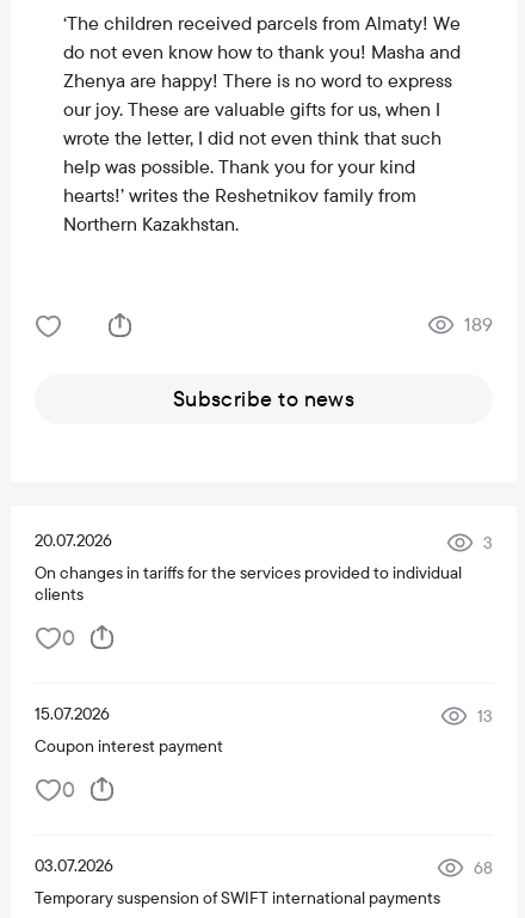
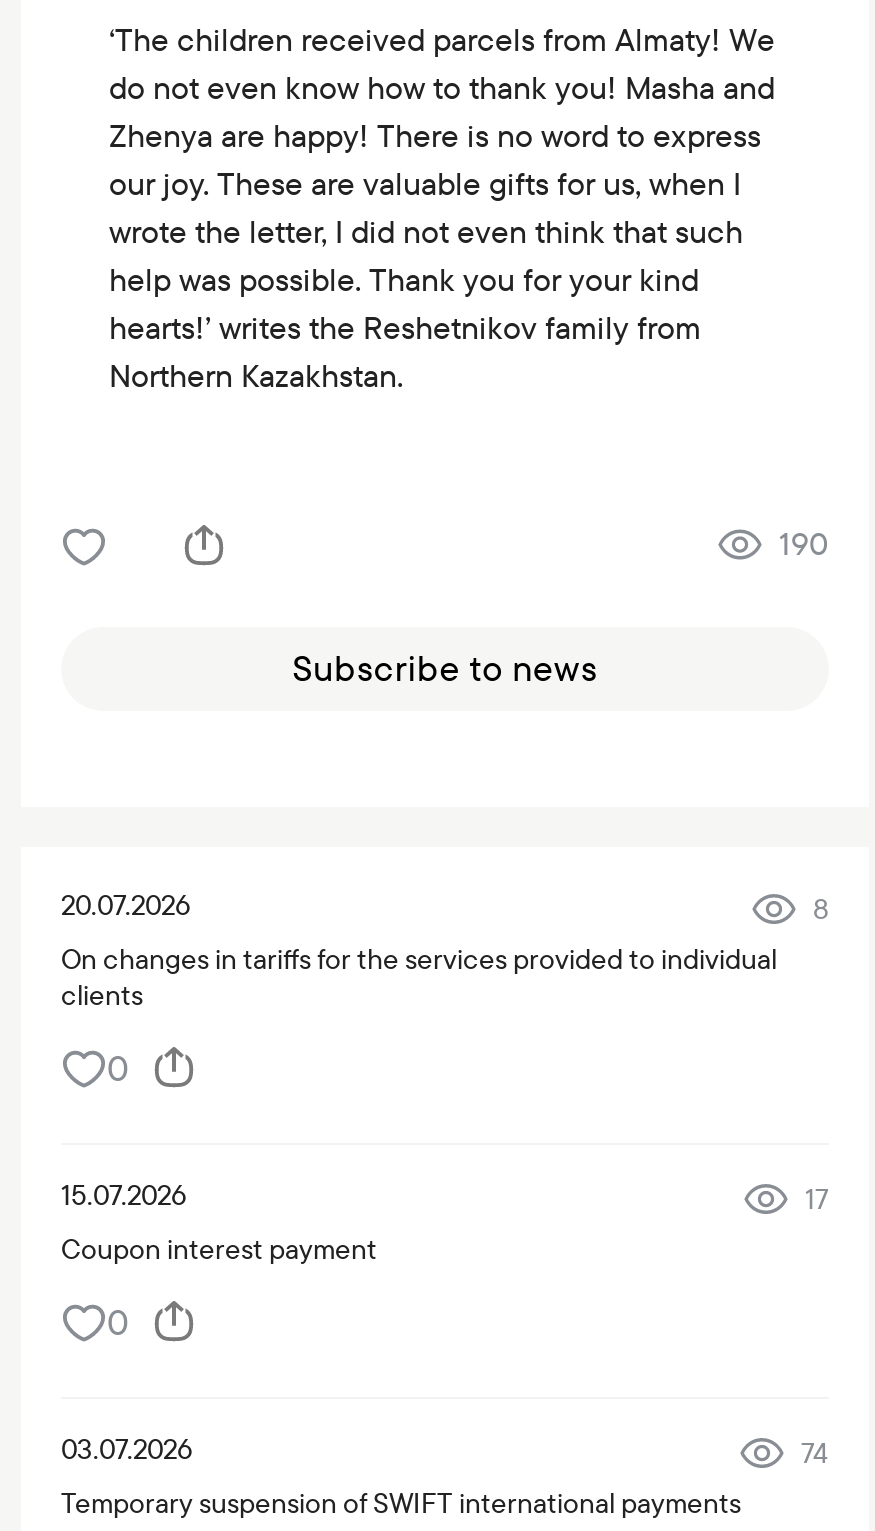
- 189
+ 190

- 3
+ 8

- 13
+ 17

- 68
+ 74
